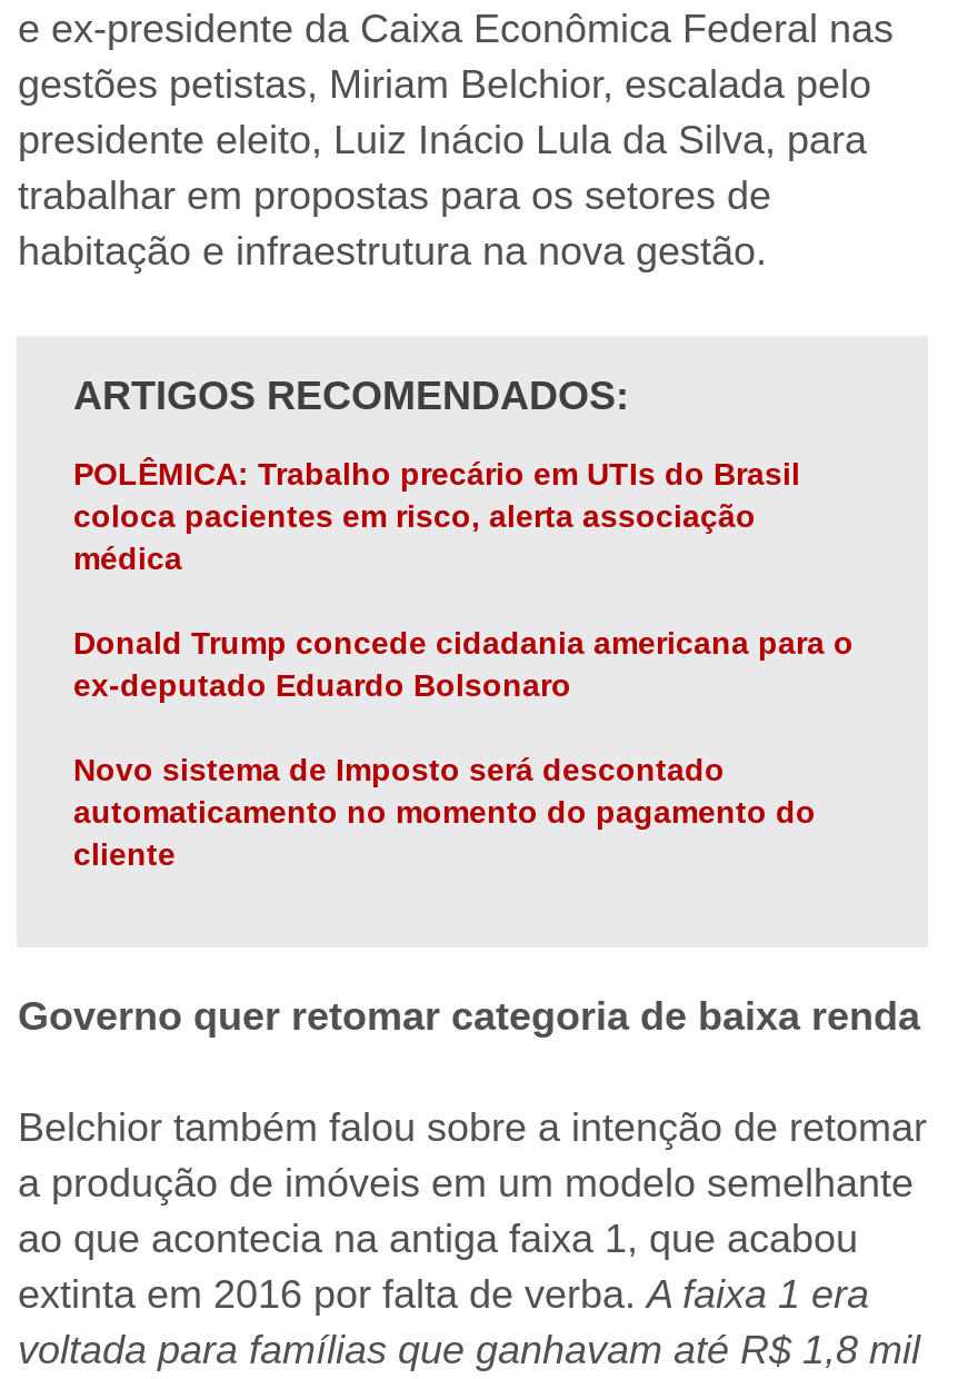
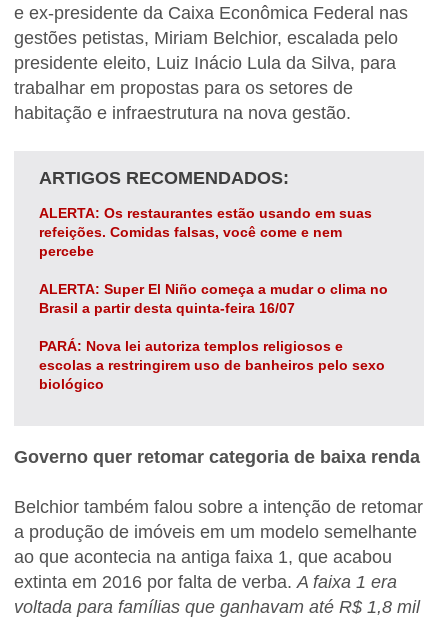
- POLÊMICA: Trabalho precário em UTIs do Brasil
- coloca pacientes em risco, alerta associação
- médica
+ ALERTA: Os restaurantes estão usando em suas
+ refeições. Comidas falsas, você come e nem
+ percebe

- Donald Trump concede cidadania americana para o
- ex-deputado Eduardo Bolsonaro
+ ALERTA: Super El Niño começa a mudar o clima no
+ Brasil a partir desta quinta-feira 16/07

- Novo sistema de Imposto será descontado
- automaticamento no momento do pagamento do
- cliente
+ PARÁ: Nova lei autoriza templos religiosos e
+ escolas a restringirem uso de banheiros pelo sexo
+ biológico
